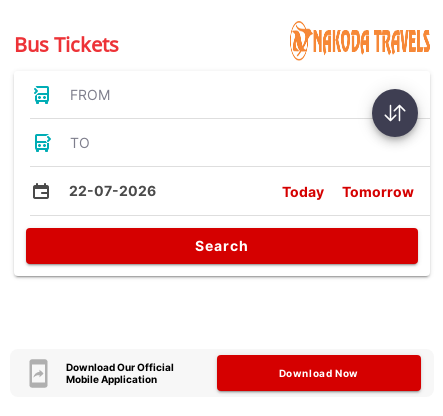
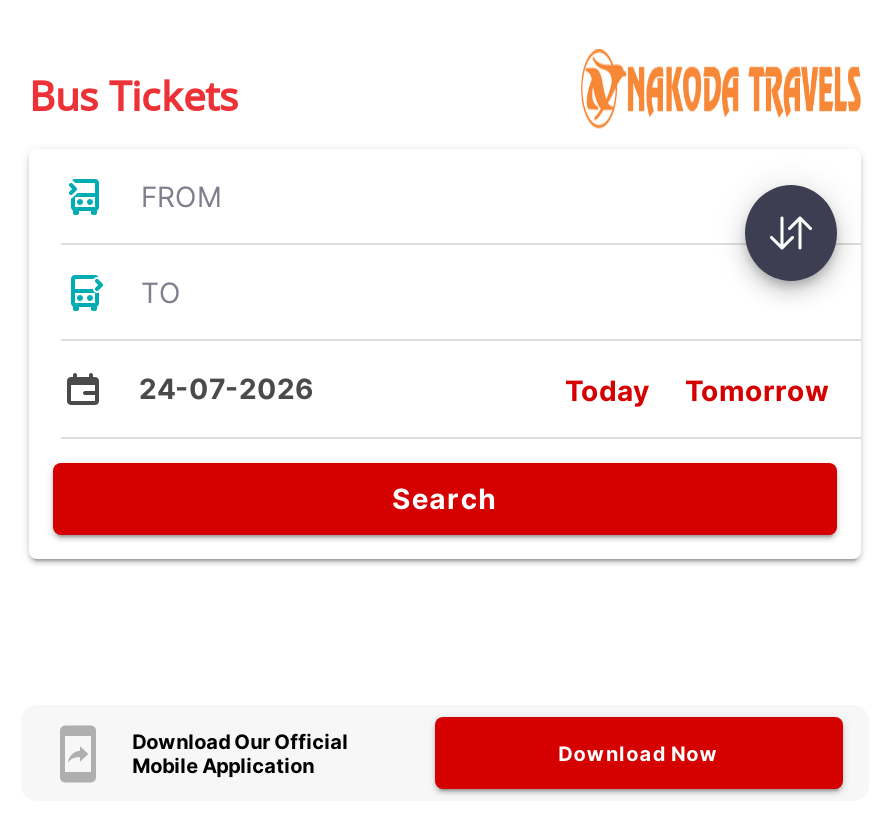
- 22-07-2026
+ 24-07-2026
